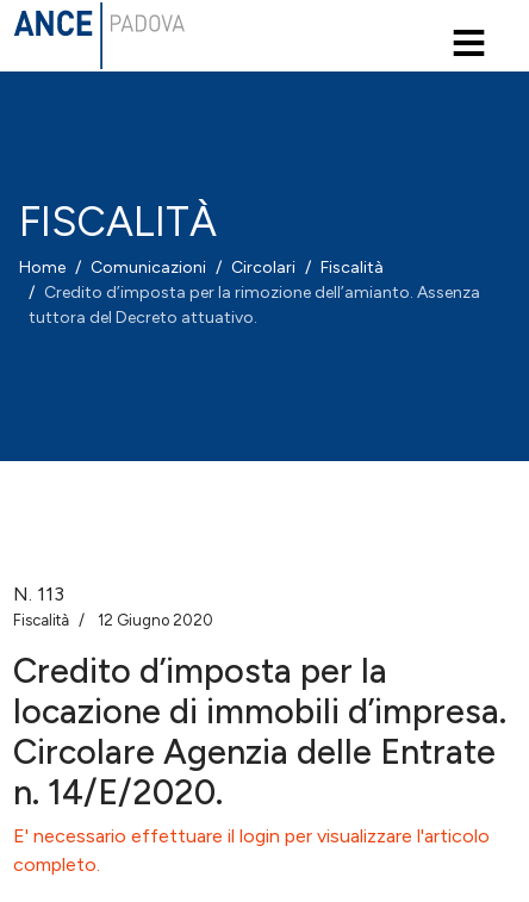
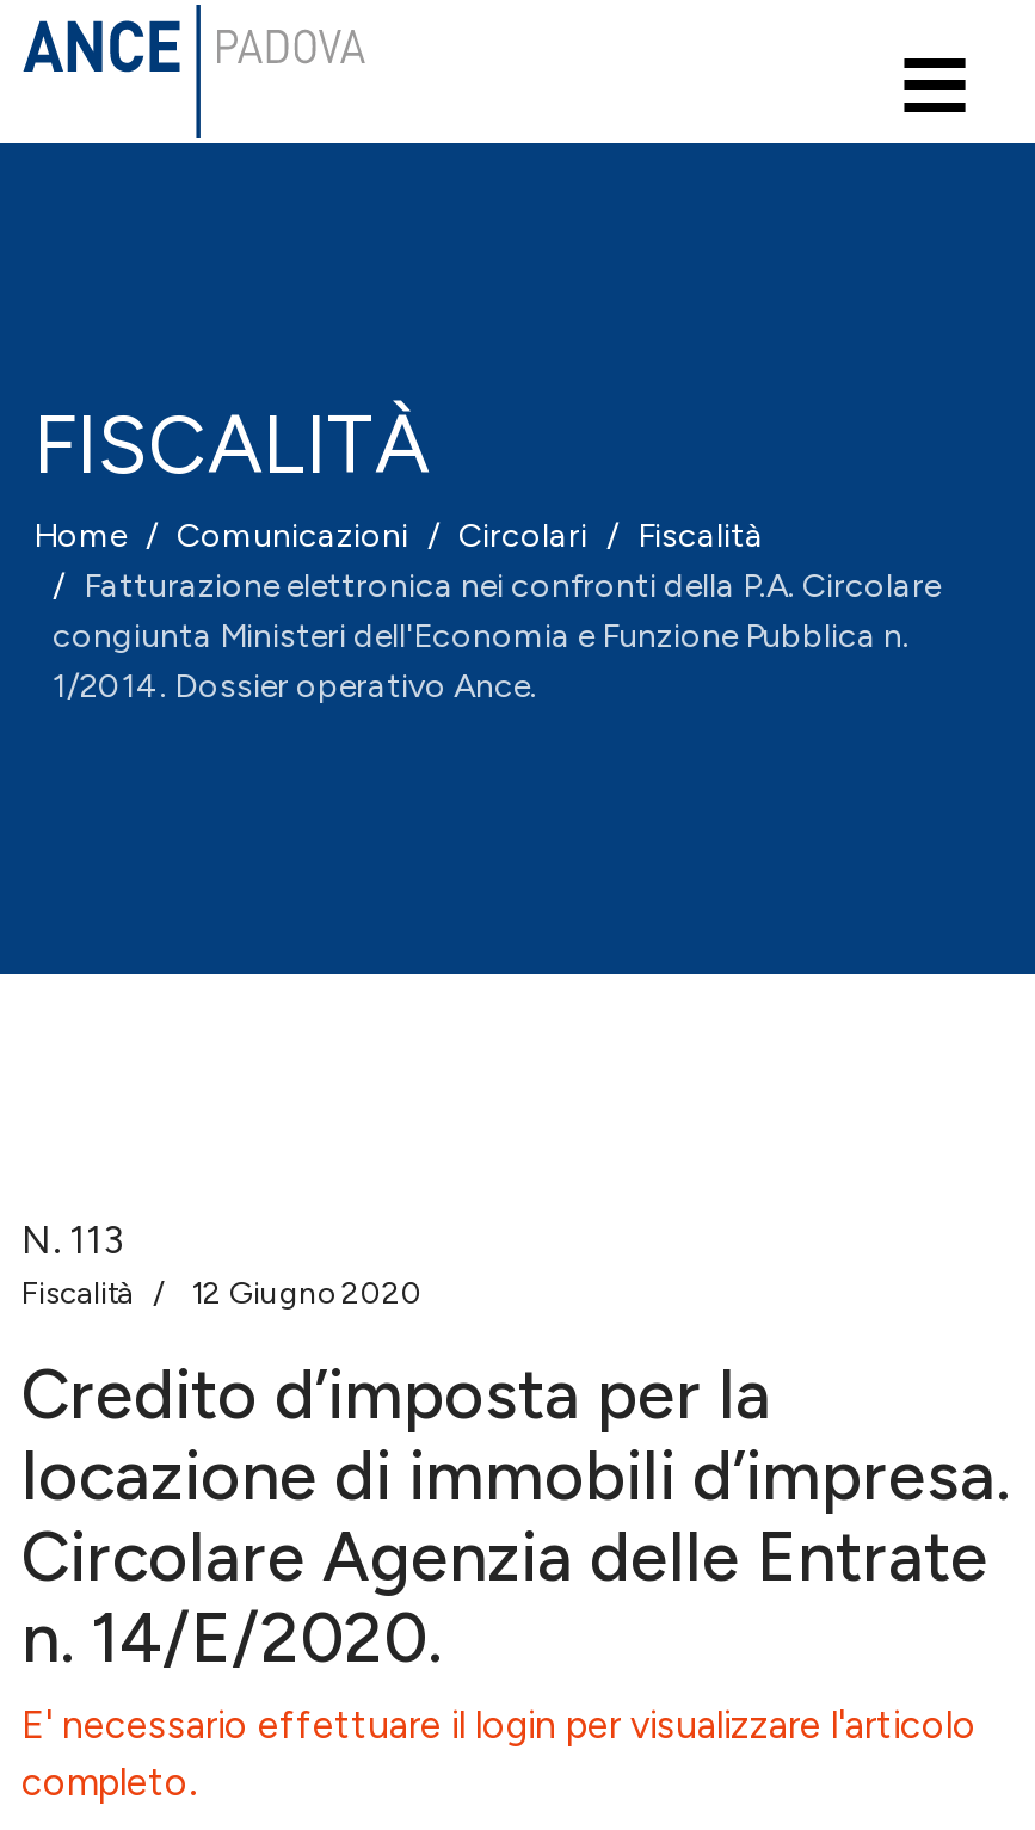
- Credito d’imposta per la rimozione dell’amianto. Assenza
- tuttora del Decreto attuativo.
+ Fatturazione elettronica nei confronti della P.A. Circolare
+ congiunta Ministeri dell'Economia e Funzione Pubblica n.
+ 1/2014. Dossier operativo Ance.
